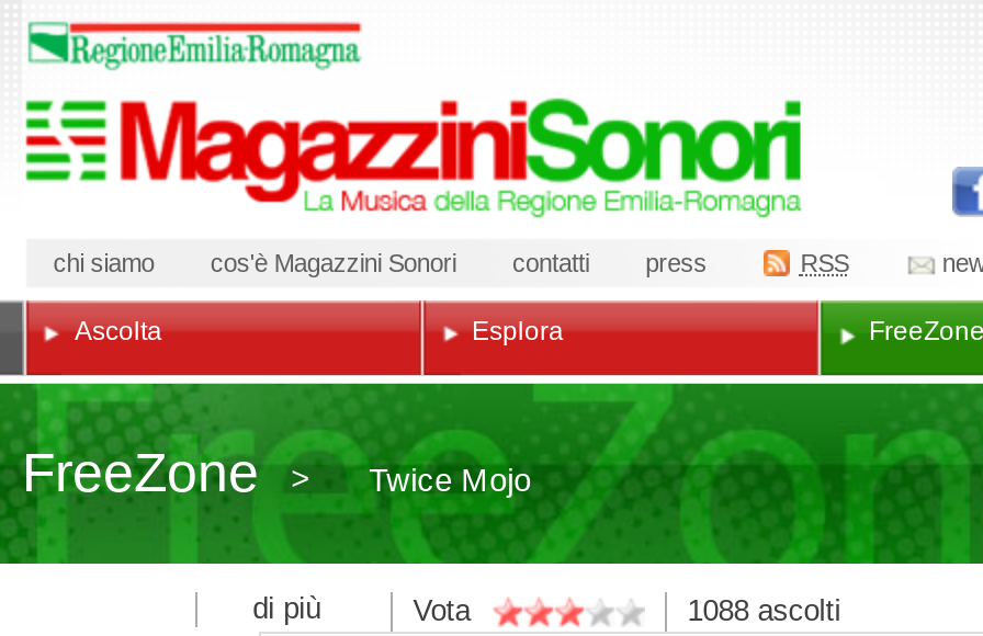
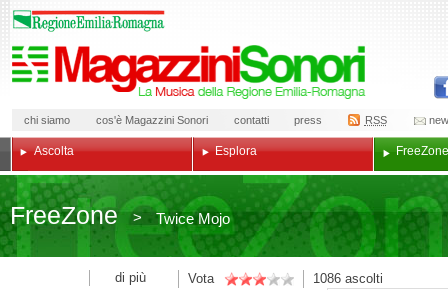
- 1088 ascolti
+ 1086 ascolti
